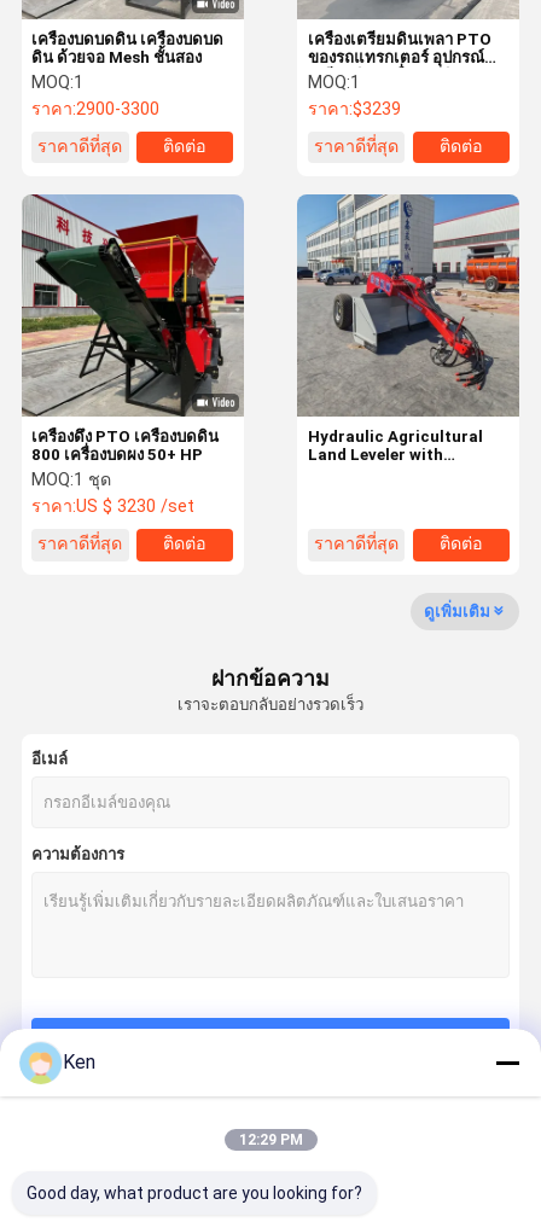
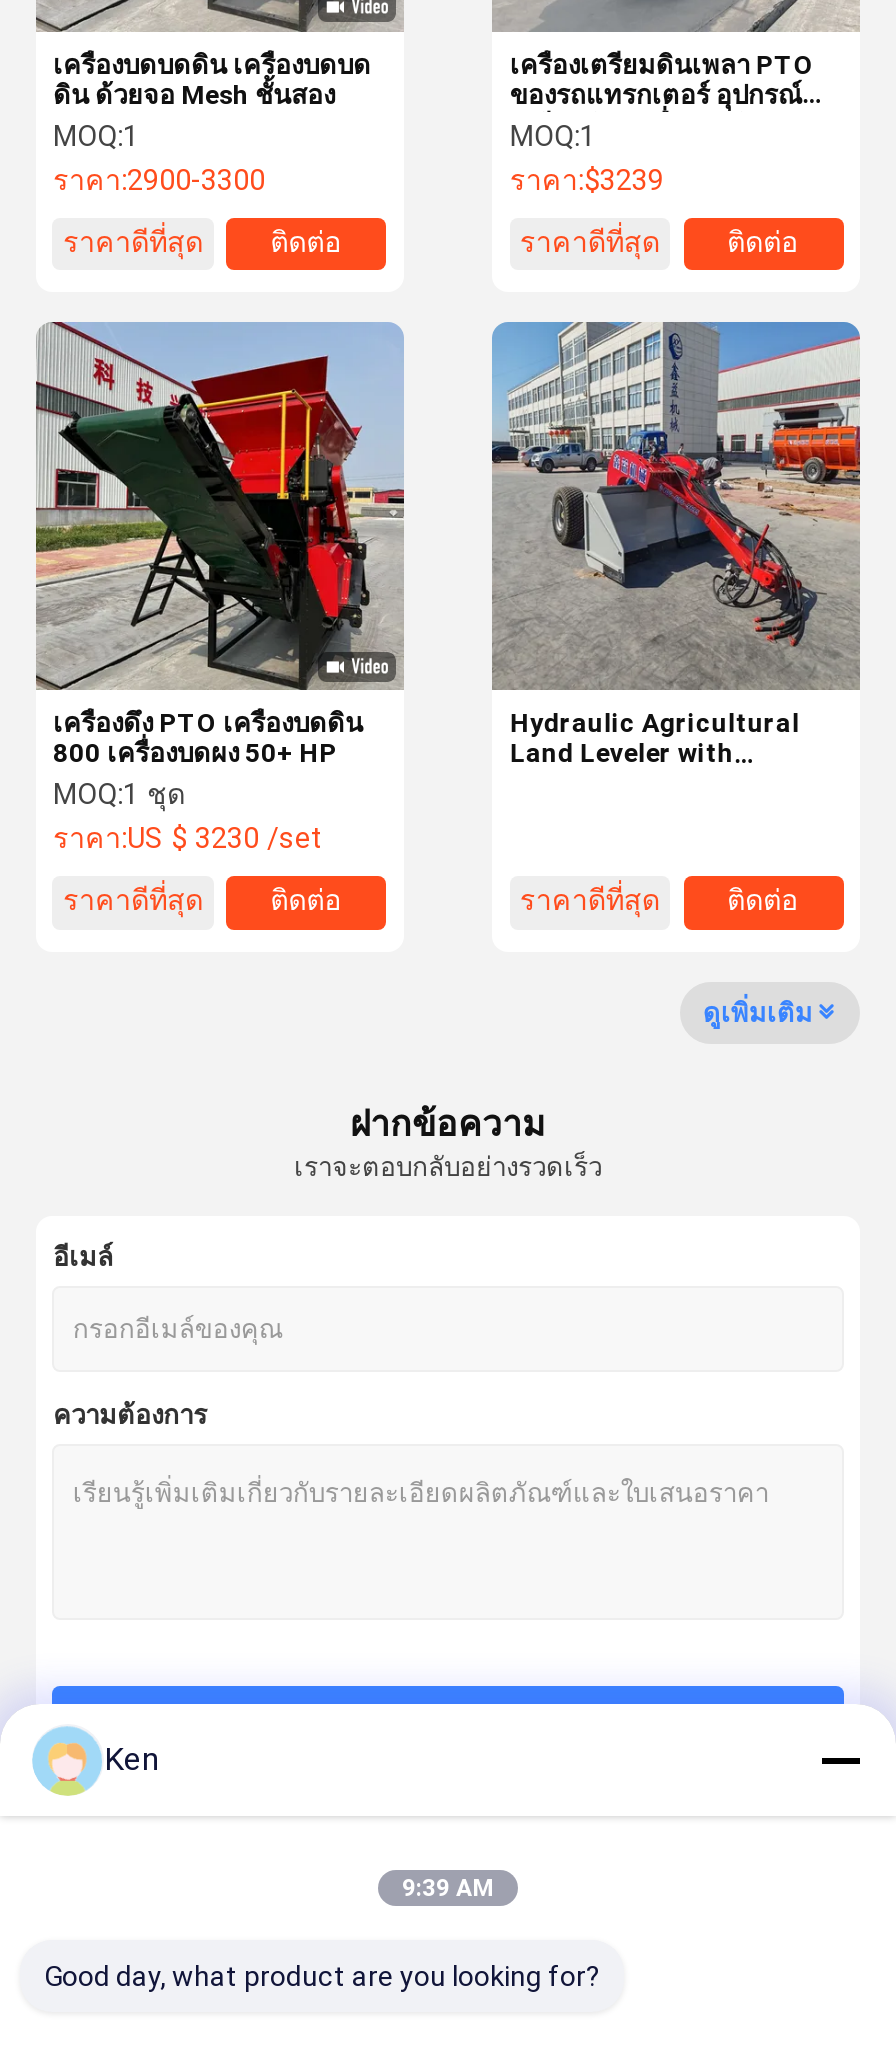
- 12:29 PM
+ 9:39 AM
